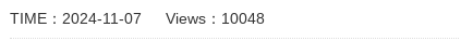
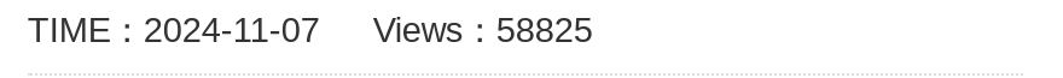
- TIME：2024-11-07 Views：10048
+ TIME：2024-11-07 Views：58825
